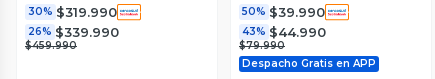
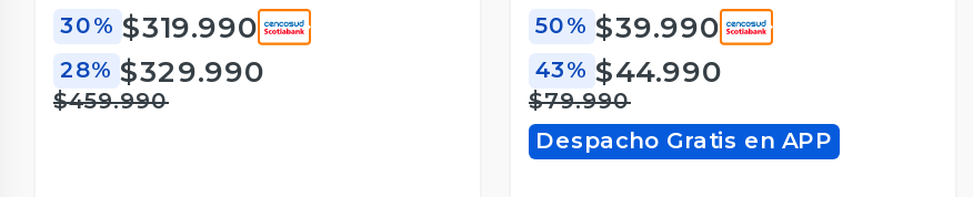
- 26% $339.990
+ 28% $329.990
